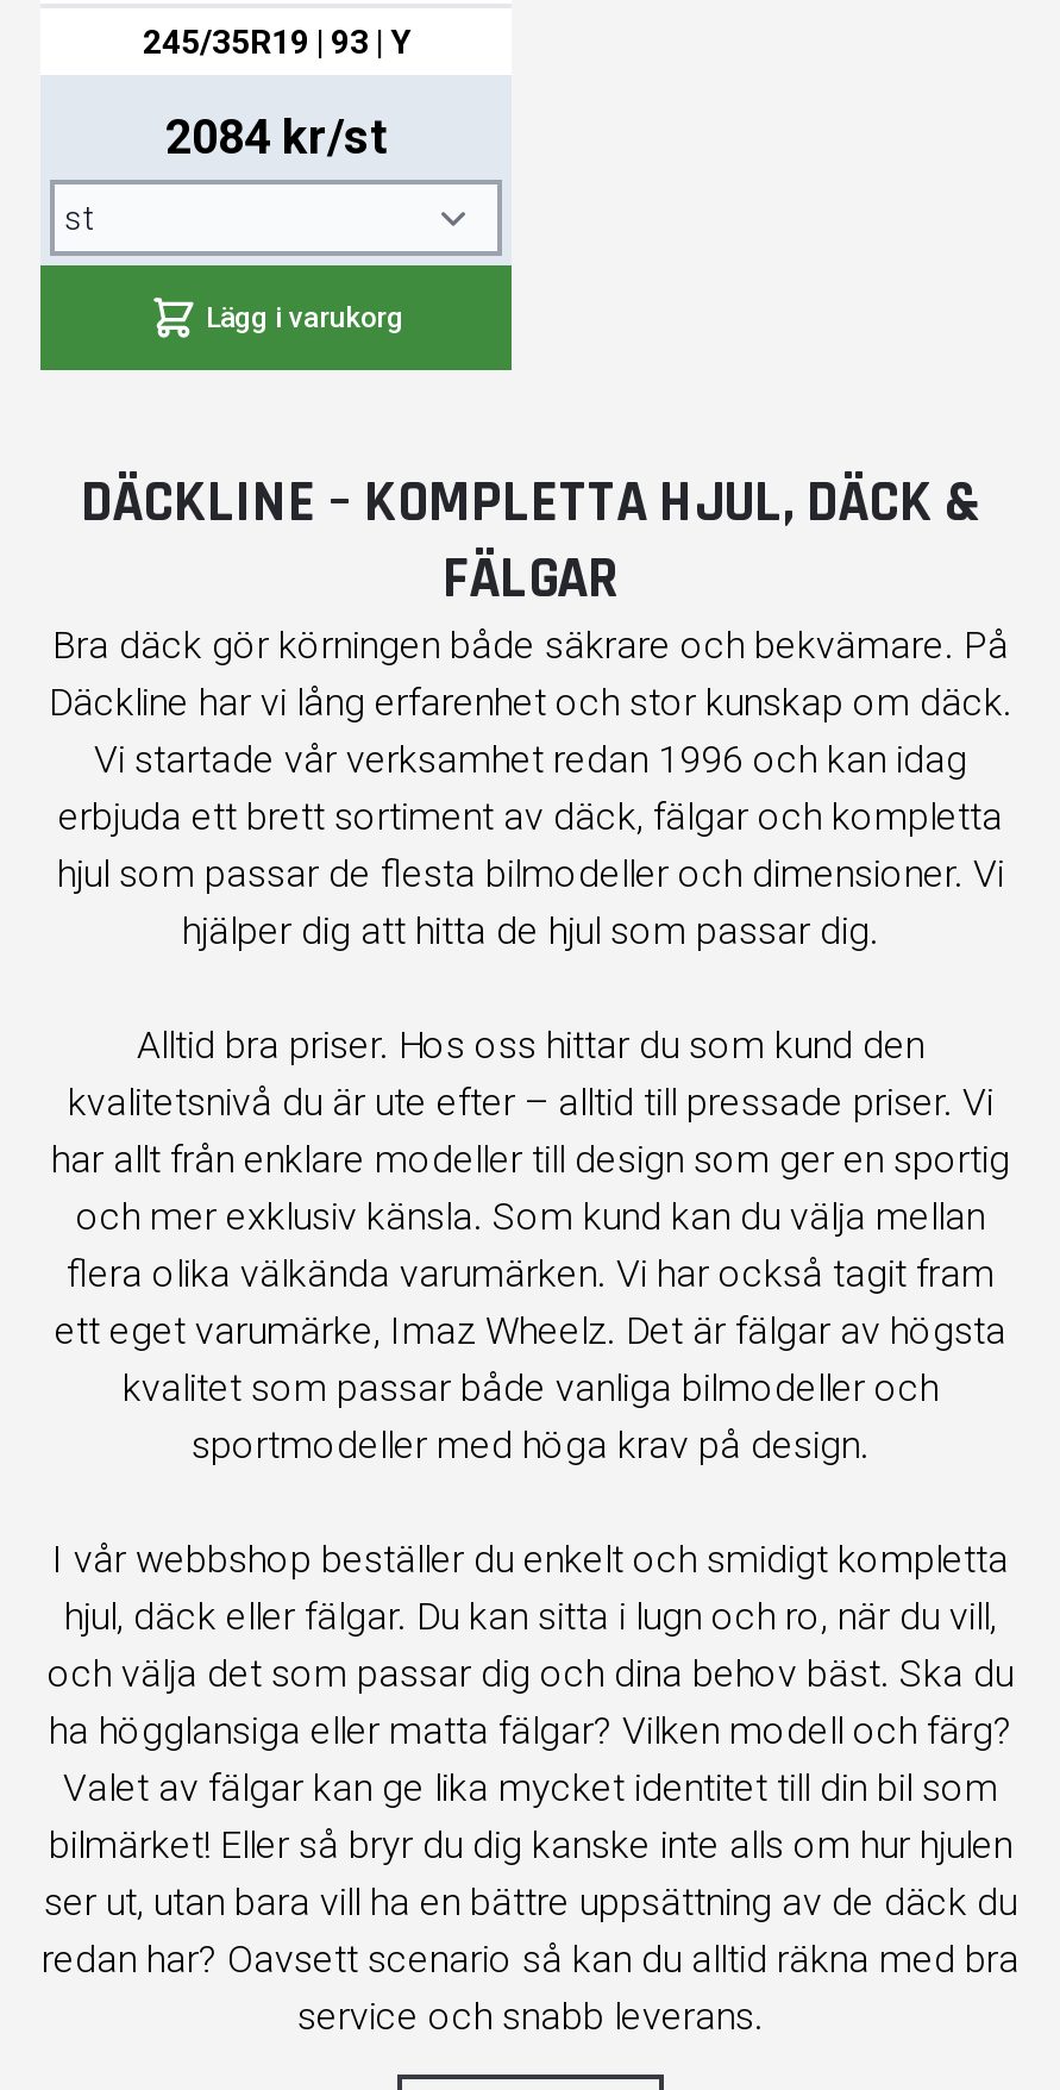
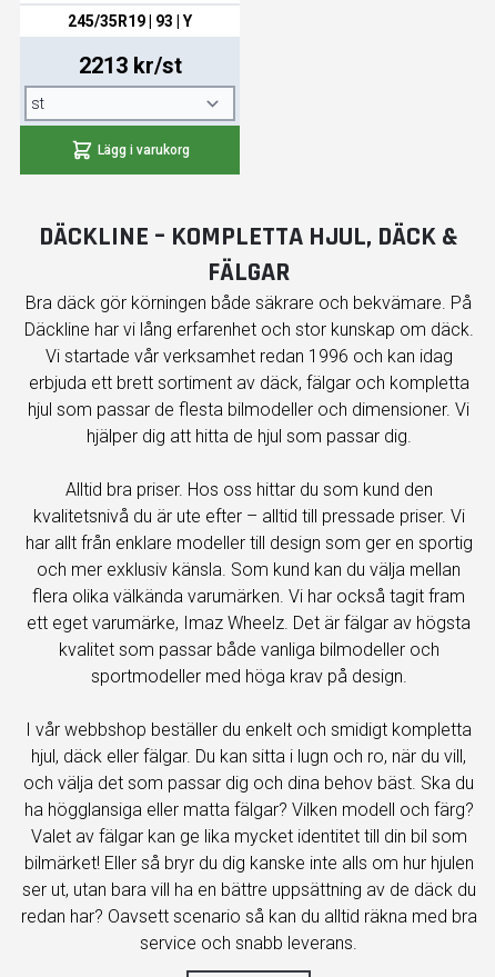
- 2084 kr/st
+ 2213 kr/st
